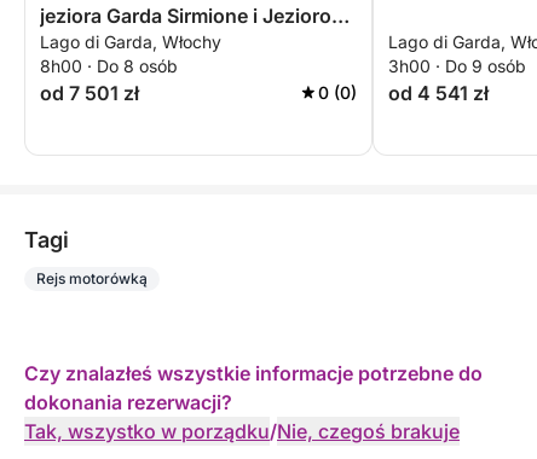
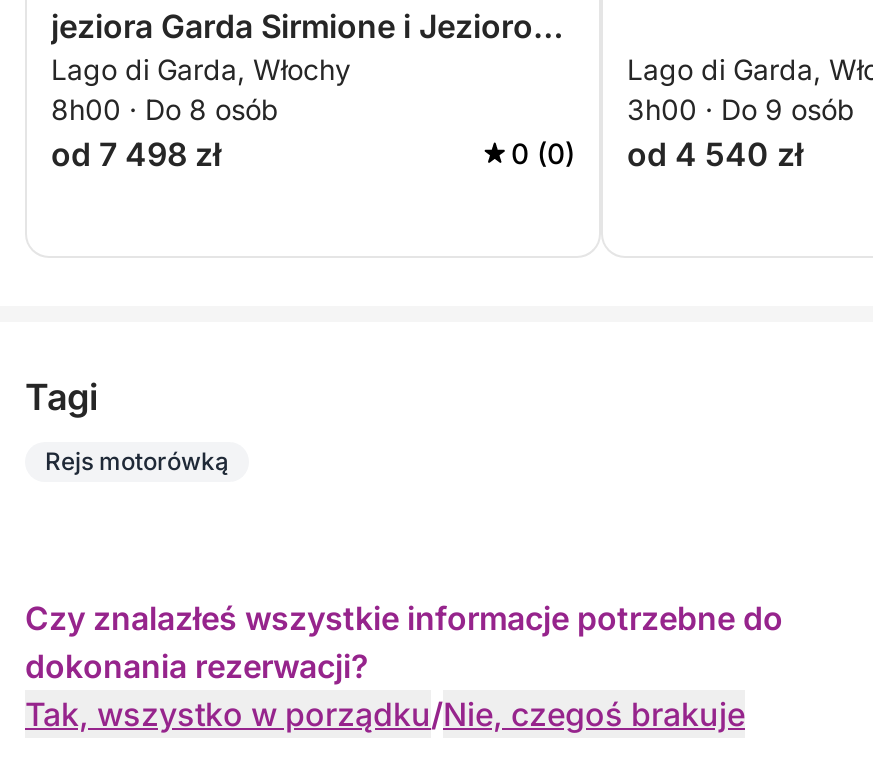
- od 7 501 zł
+ od 7 498 zł

- 0 (0) od 4 541 zł
+ 0 (0) od 4 540 zł
